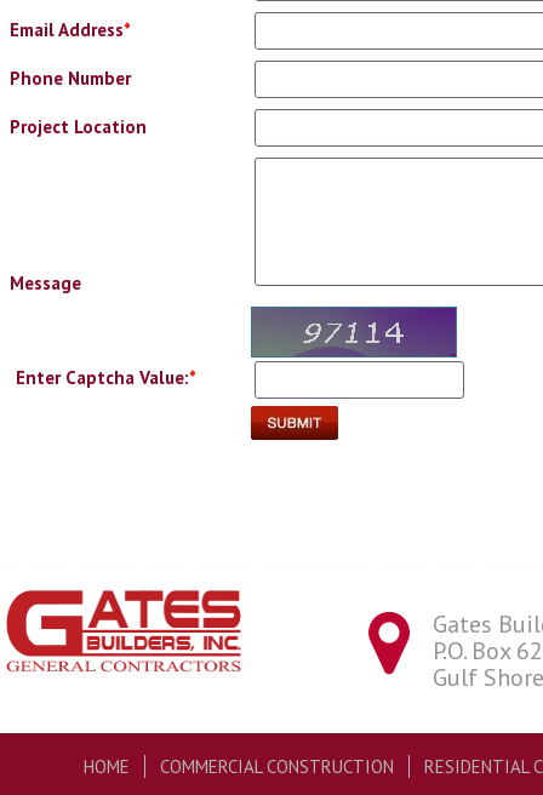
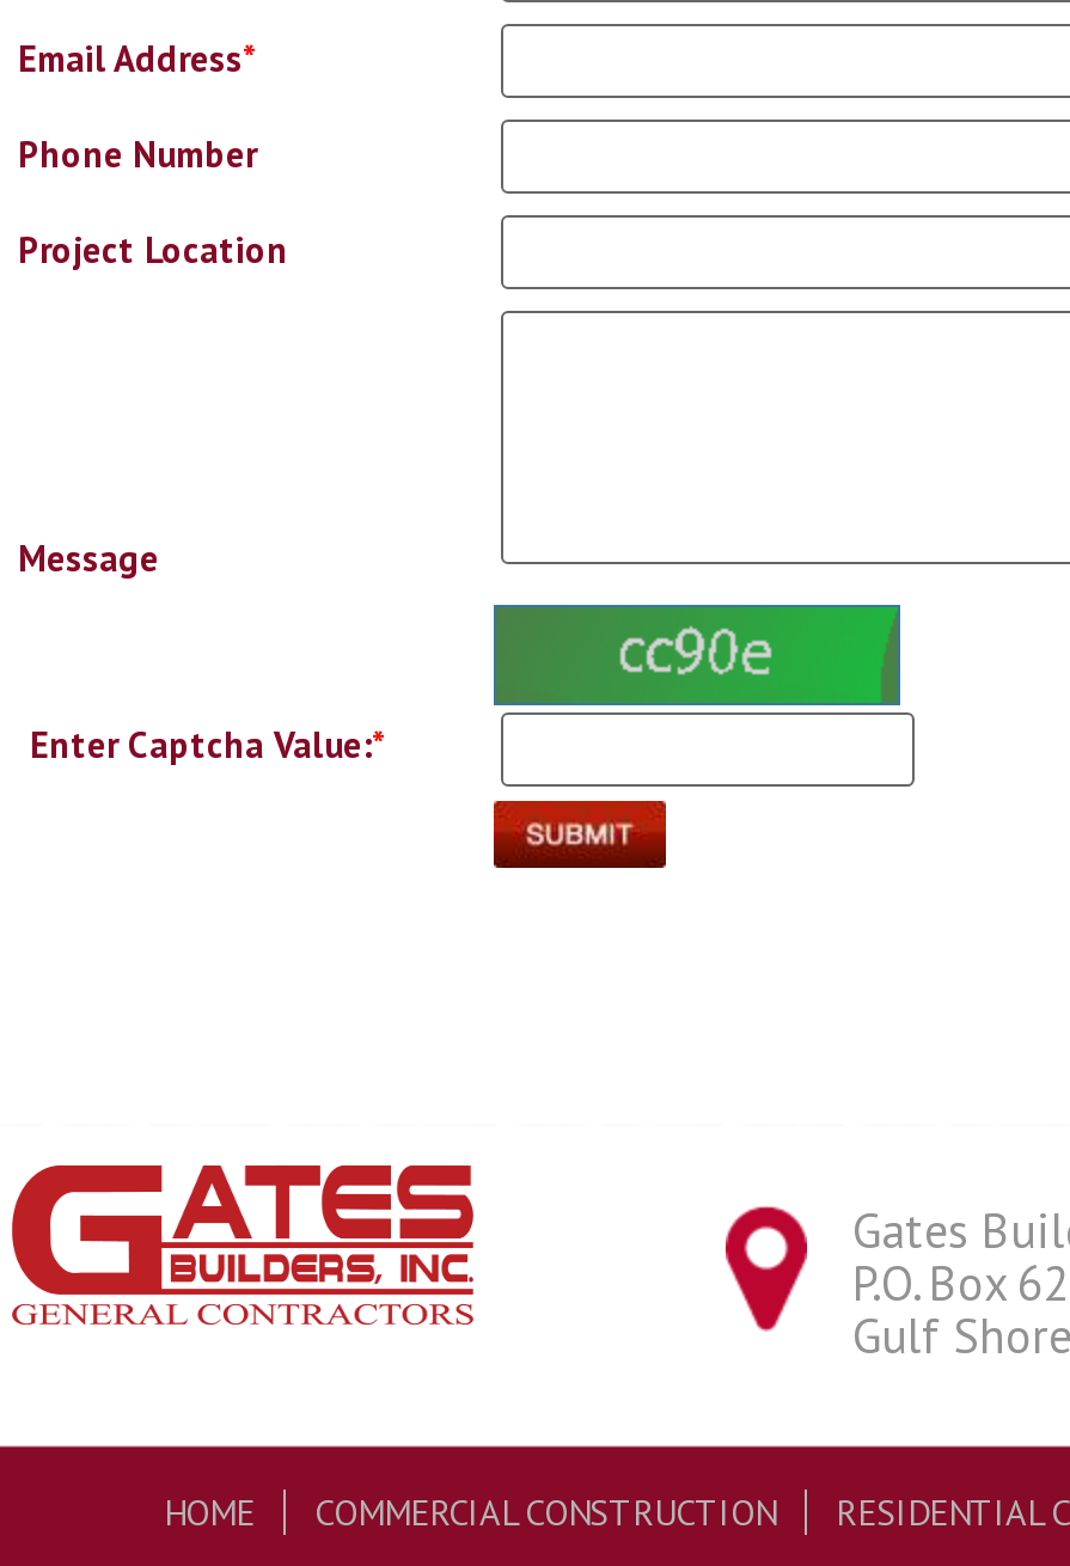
- [image]
+ [image]
